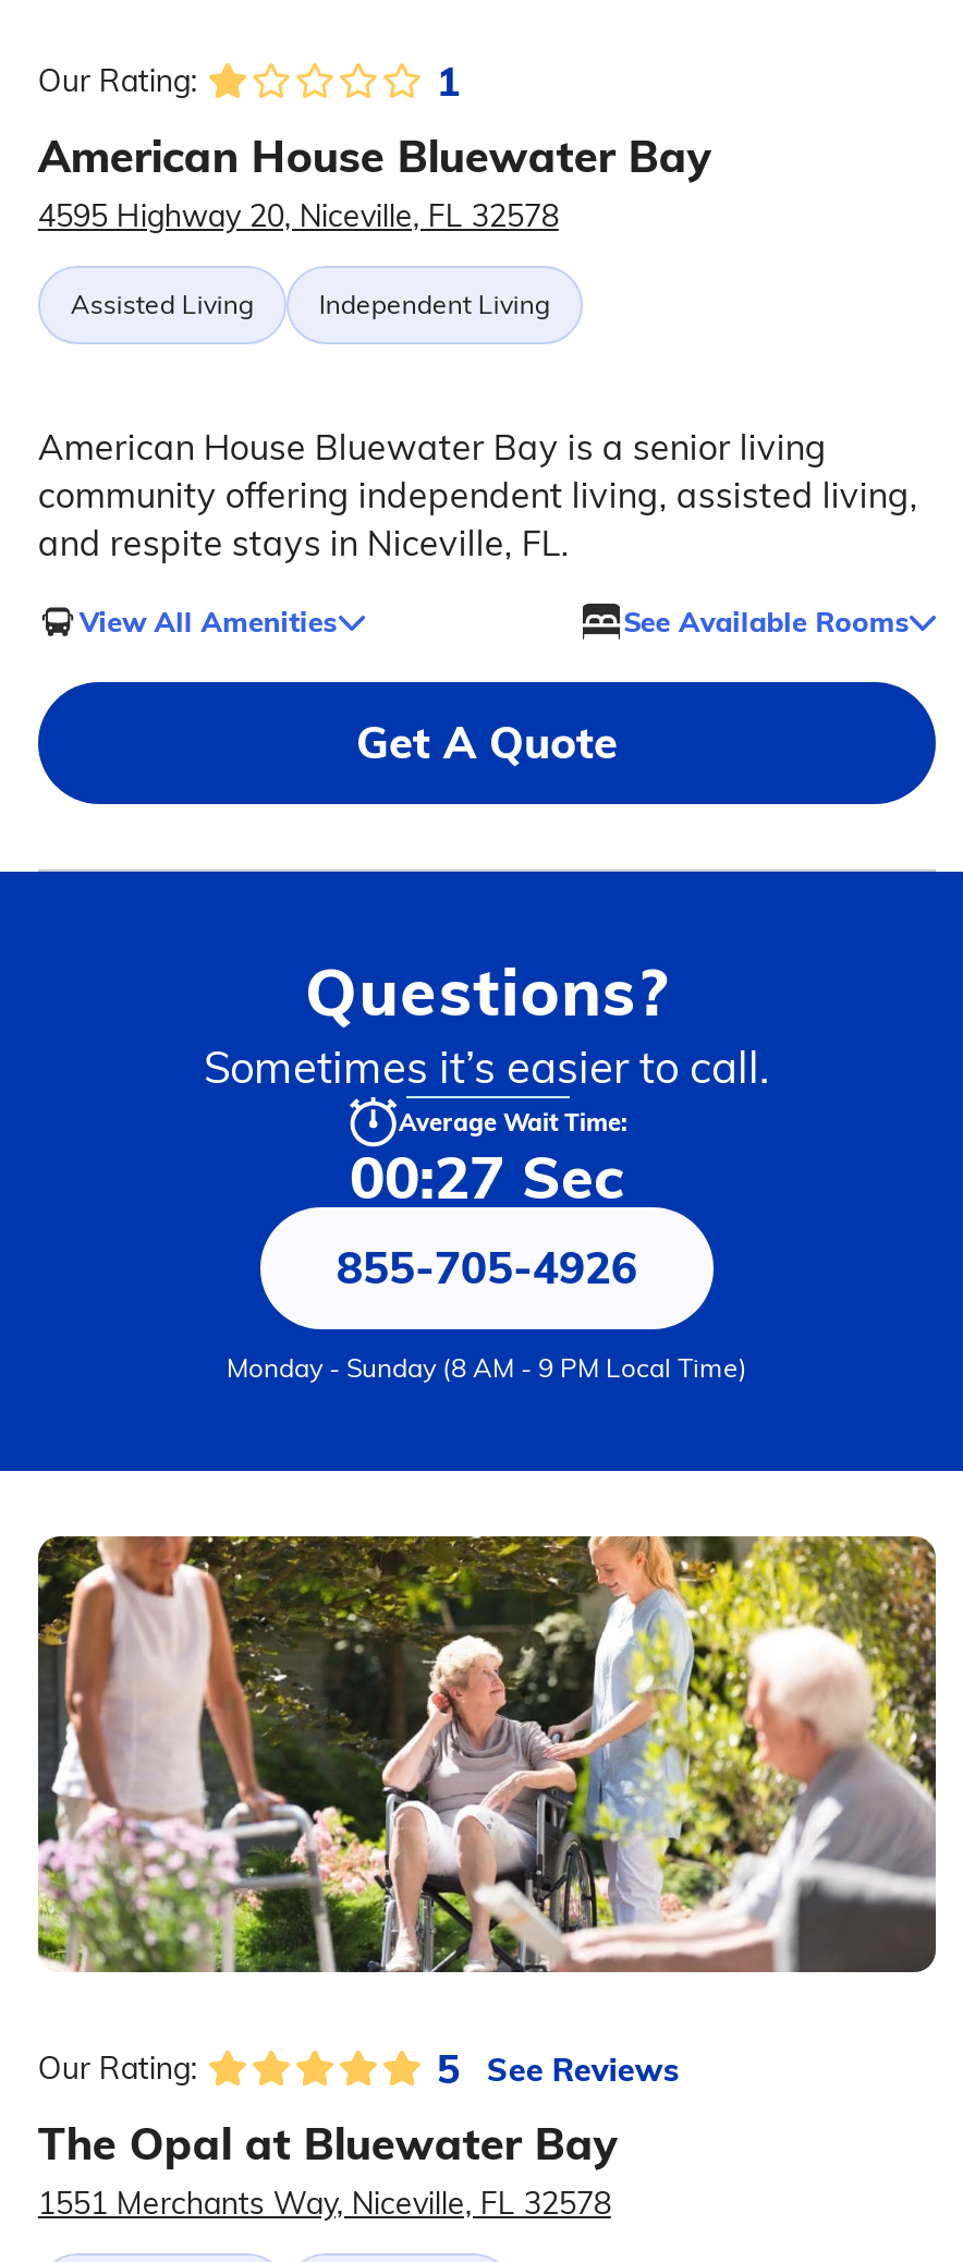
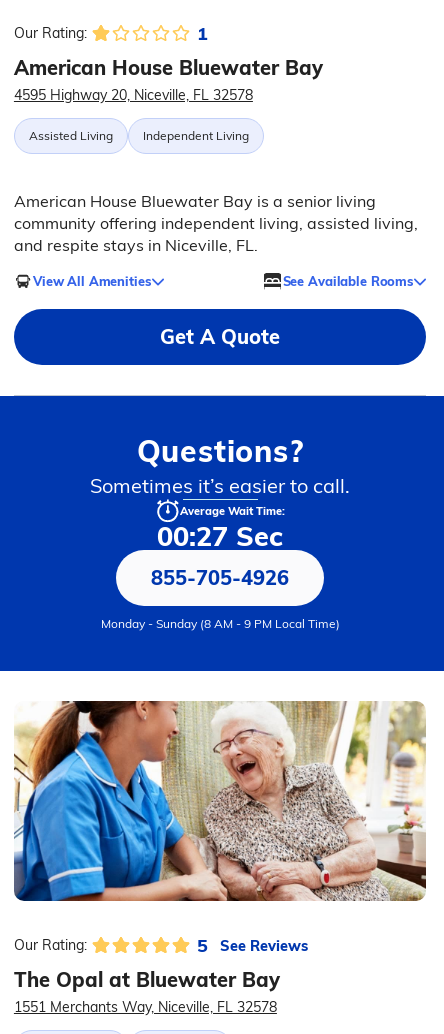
- [image]
+ [image]
